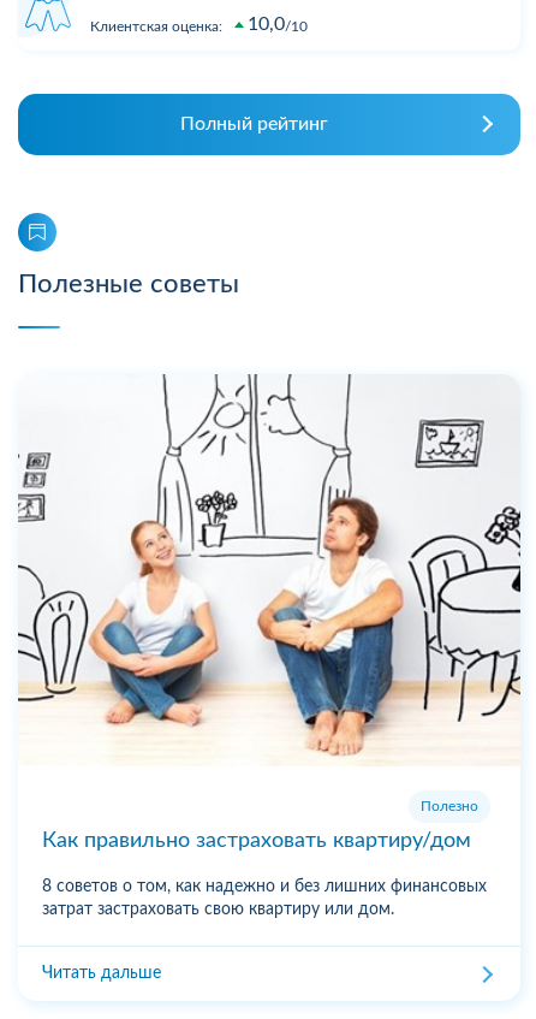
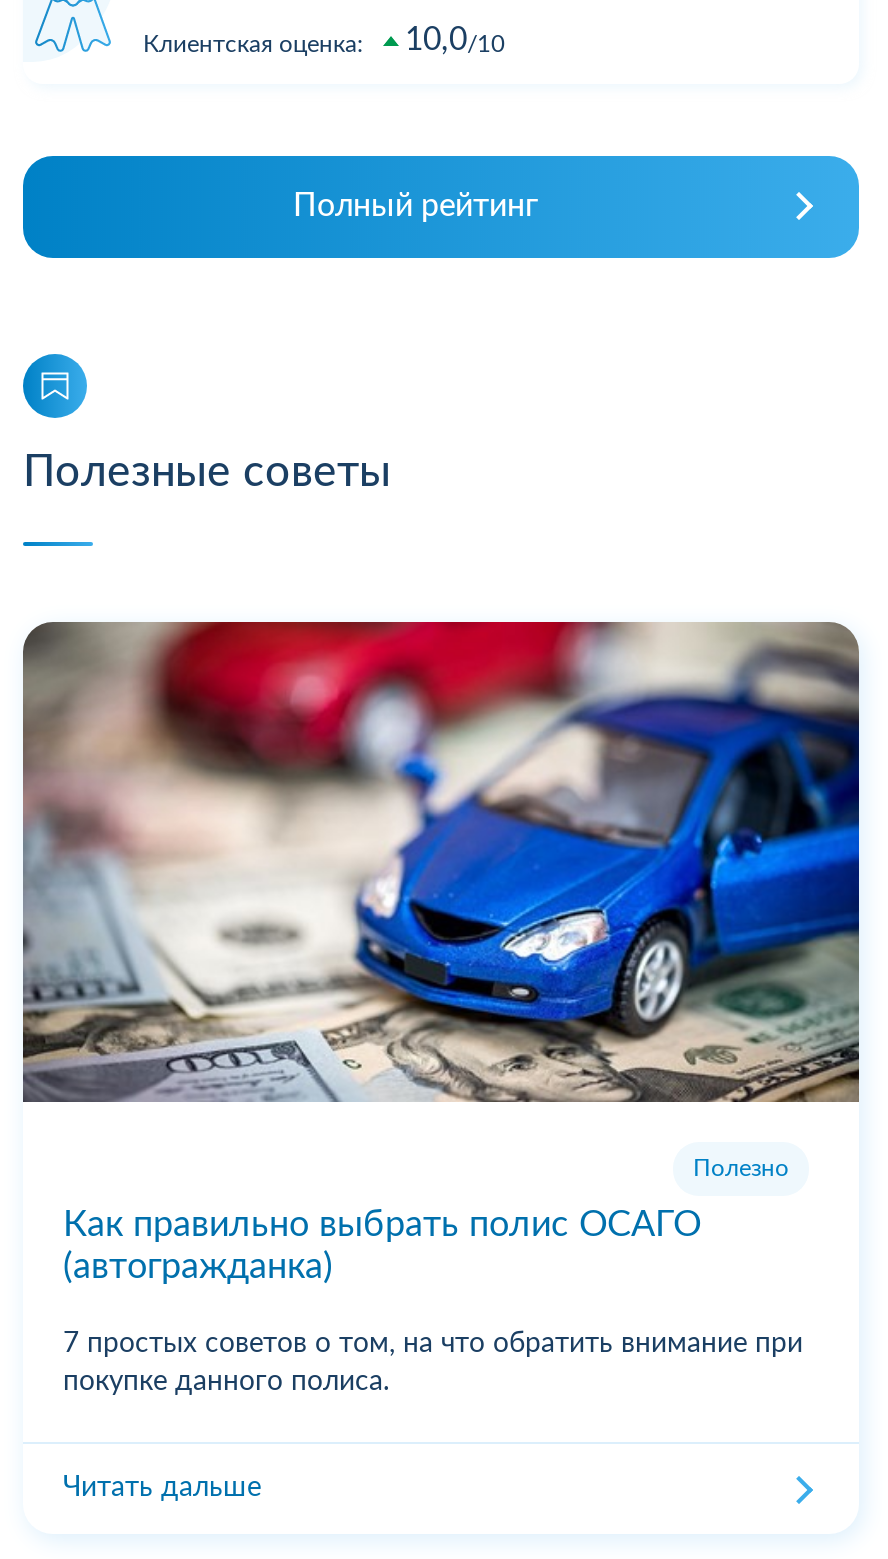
- [image]
+ [image]

moved up: Полезно

- Как правильно застраховать квартиру/дом
+ Как правильно выбрать полис ОСАГО
+ (автогражданка)

- 8 советов о том, как надежно и без лишних финансовых
- затрат застраховать свою квартиру или дом.
+ 7 простых советов о том, на что обратить внимание при
+ покупке данного полиса.
